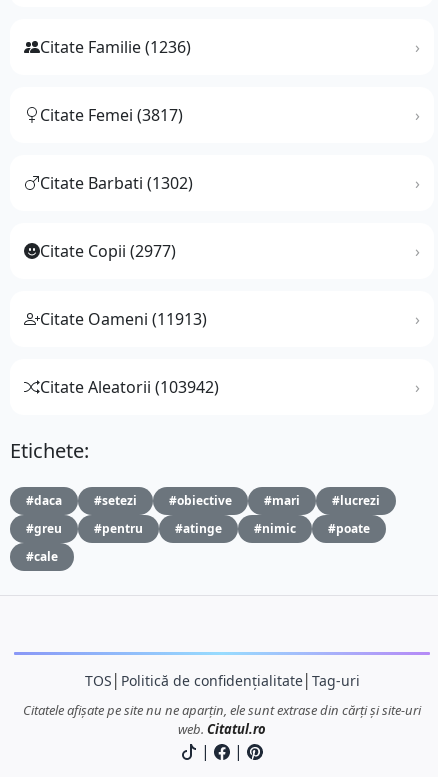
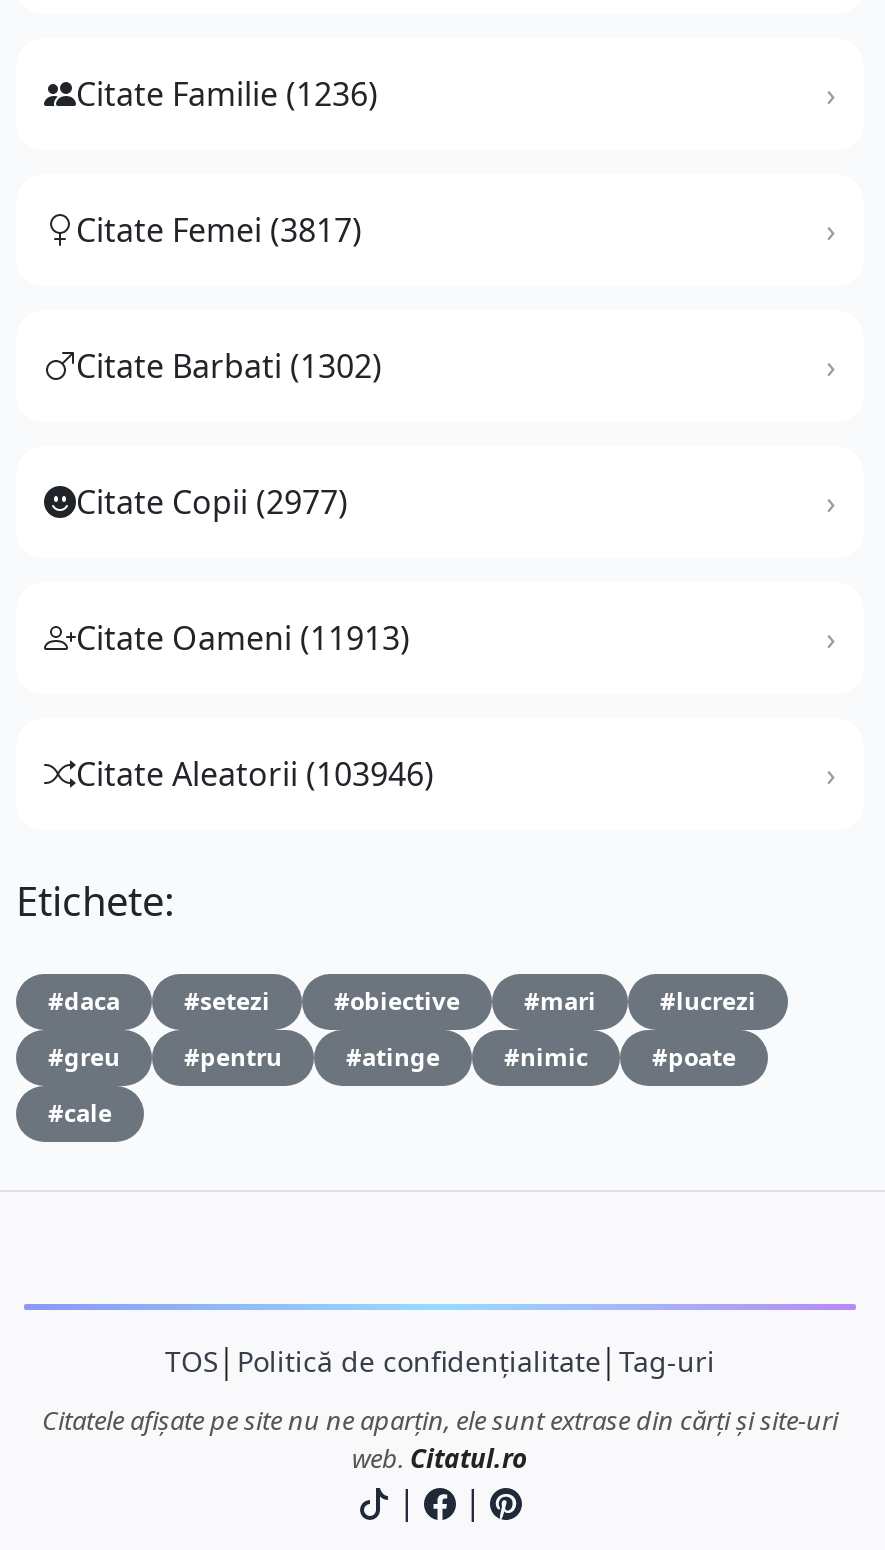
- Citate Aleatorii (103942)
+ Citate Aleatorii (103946)
